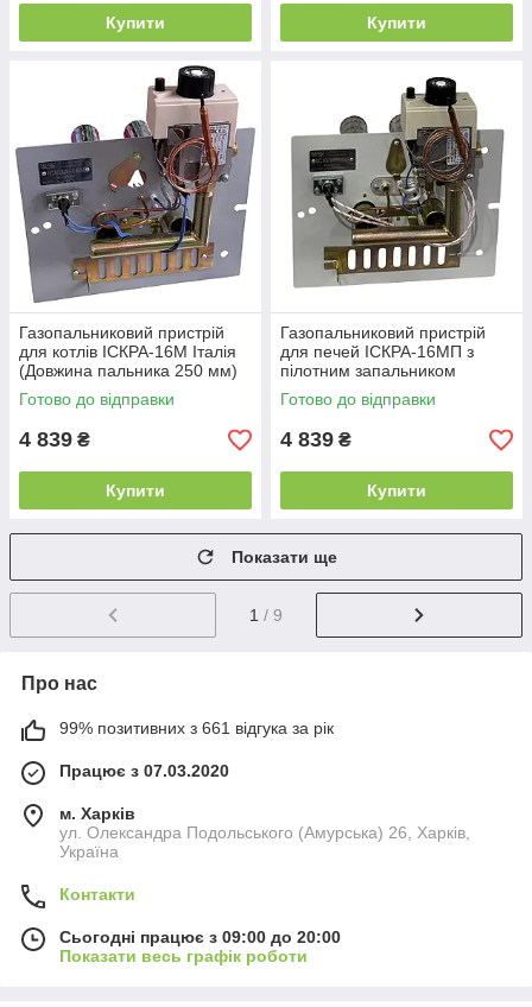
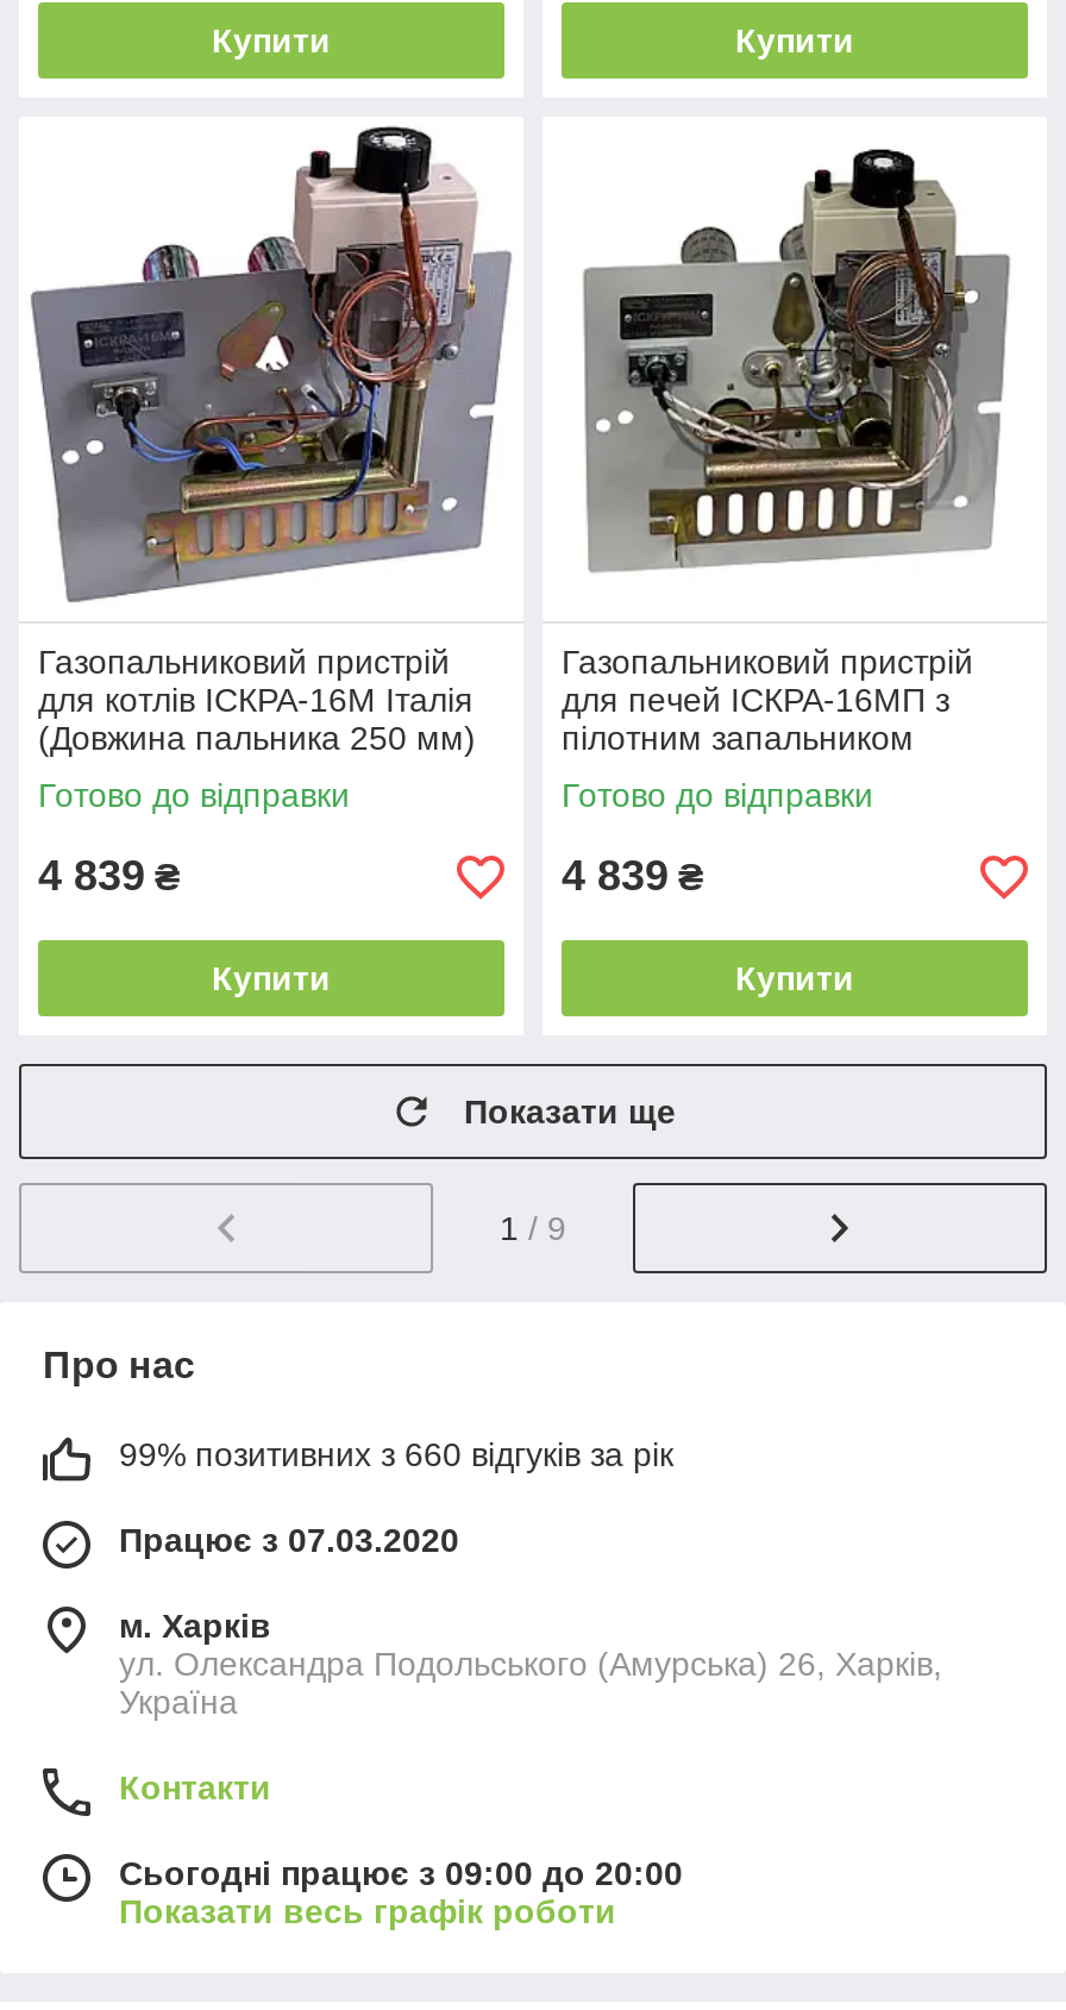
- 99% позитивних з 661 відгука за рік
+ 99% позитивних з 660 відгуків за рік
